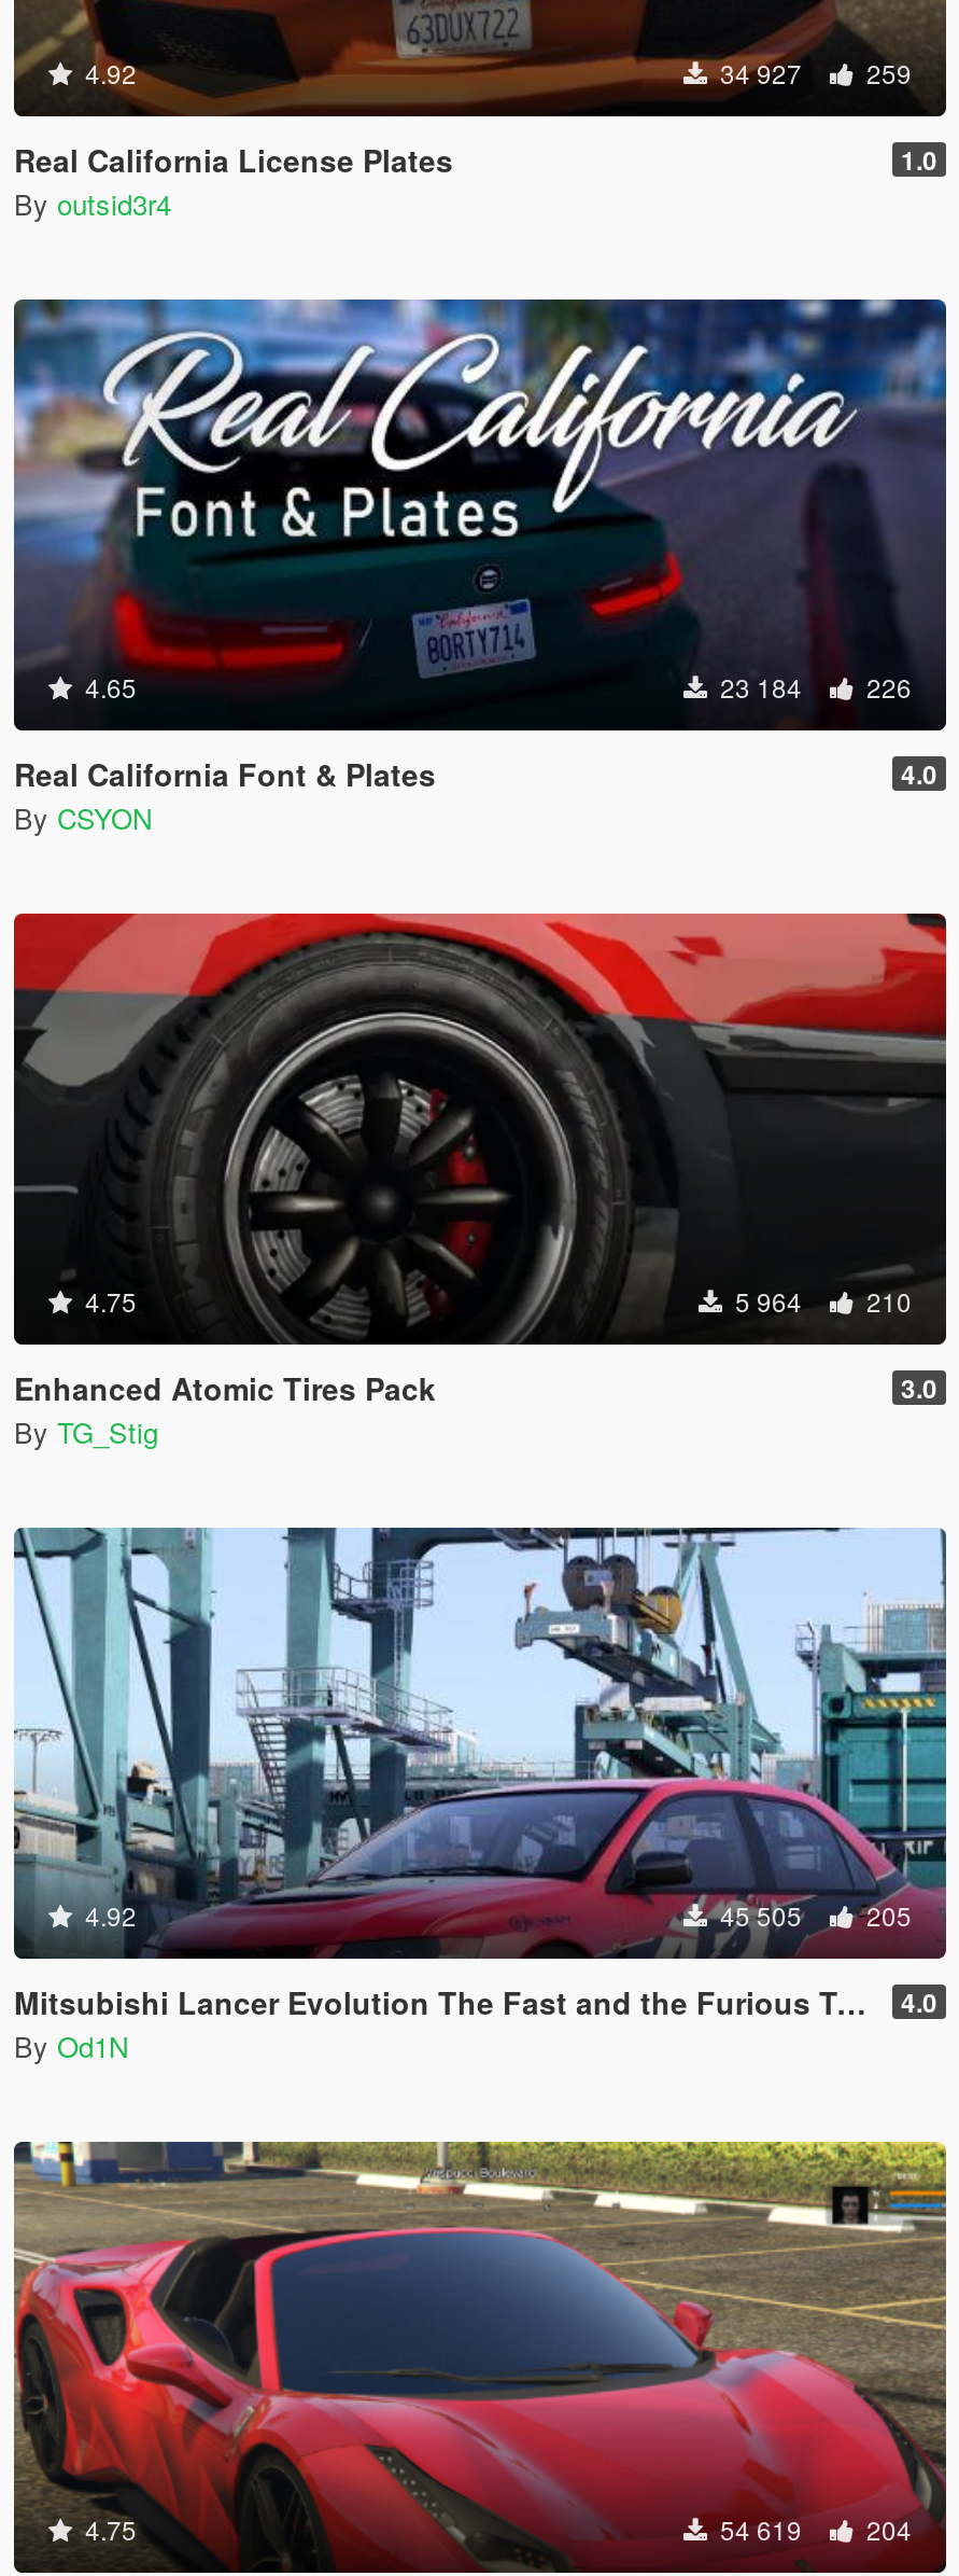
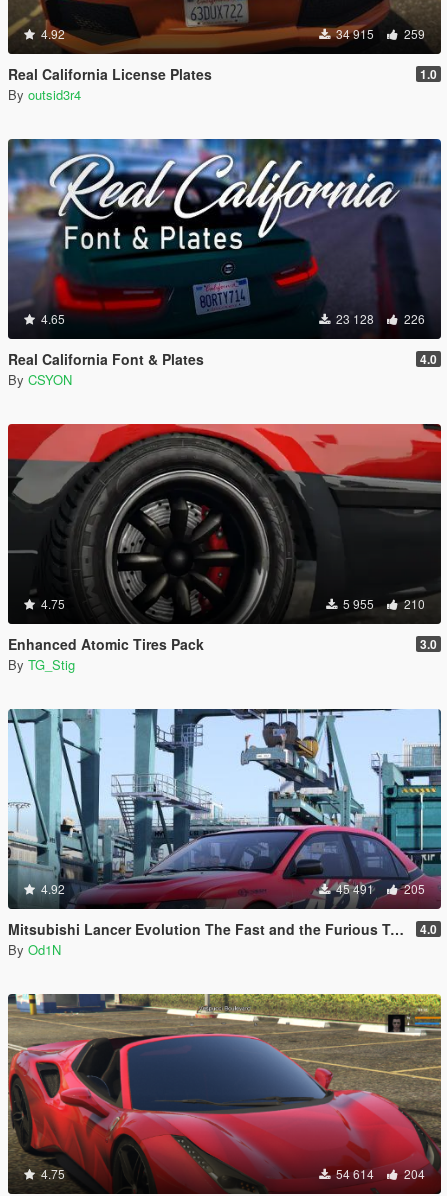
- 34 927 259
+ 34 915 259

- 23 184 226
+ 23 128 226

- 5 964 210
+ 5 955 210

- 45 505 205
+ 45 491 205

- 54 619 204
+ 54 614 204
